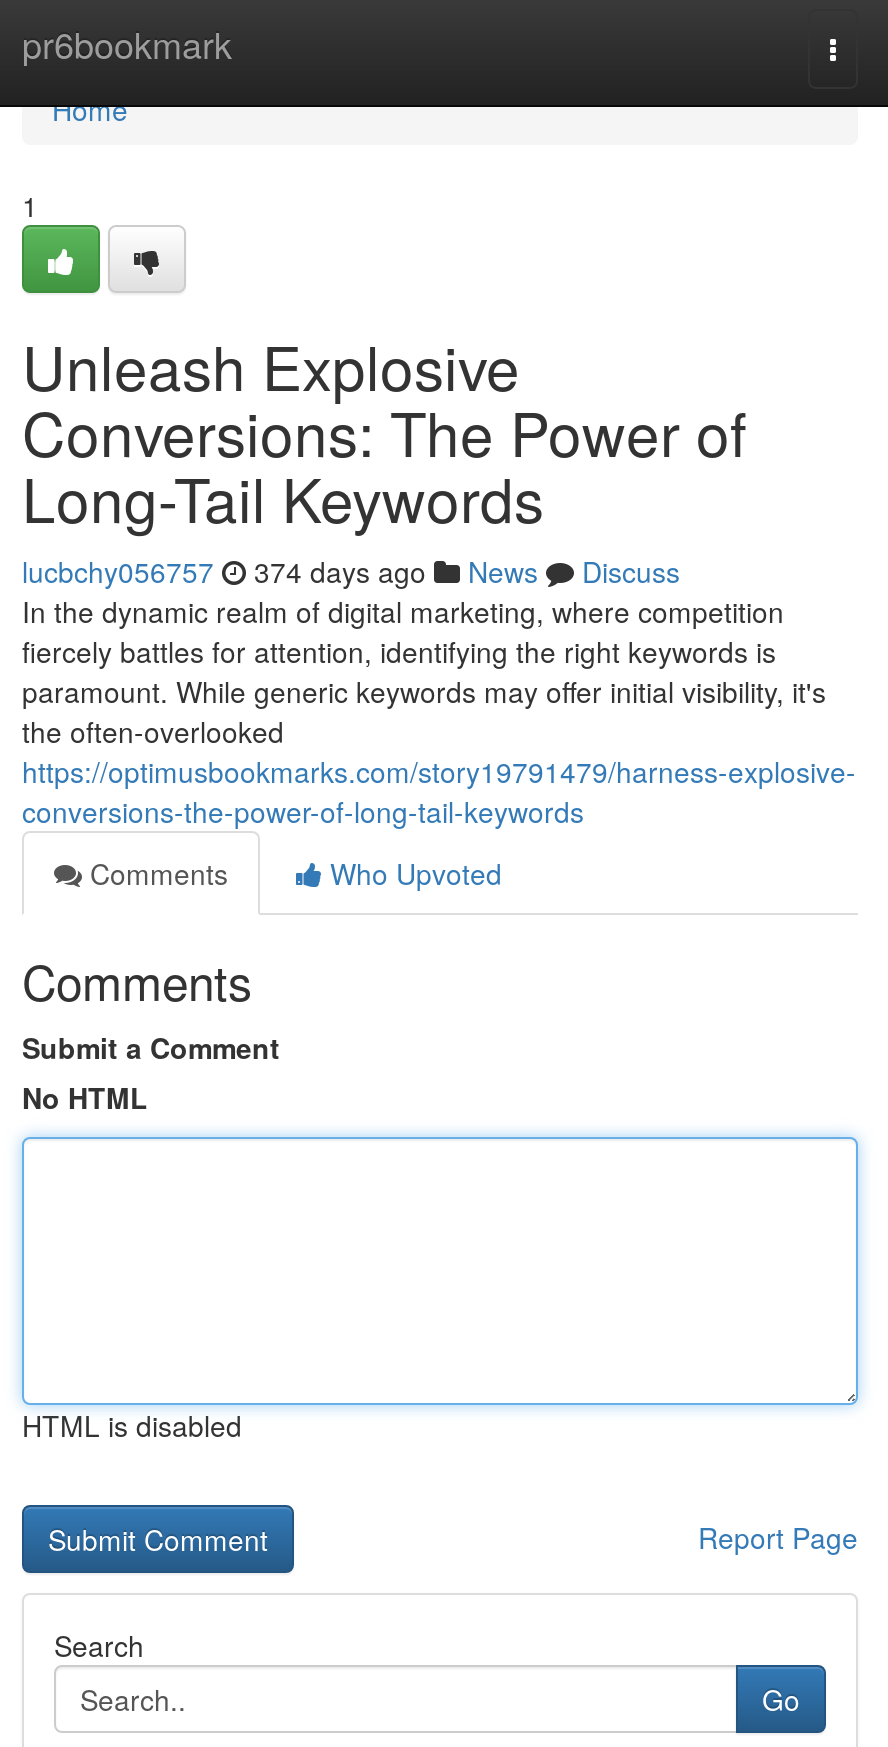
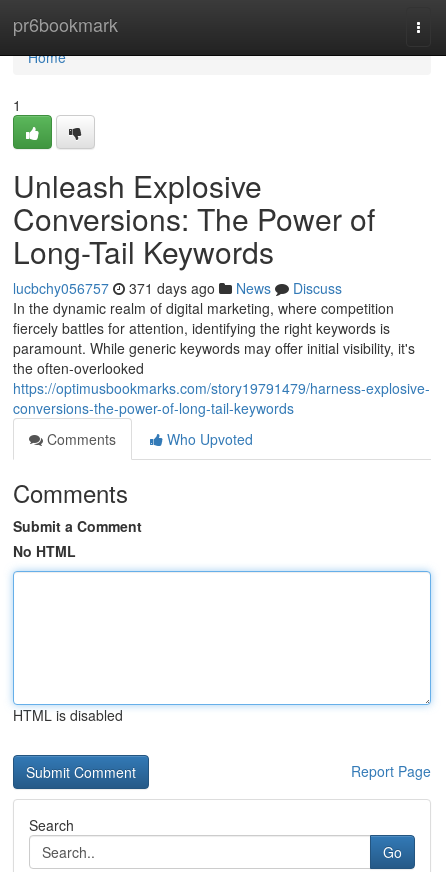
- lucbchy056757 374 days ago News Discuss
+ lucbchy056757 371 days ago News Discuss
